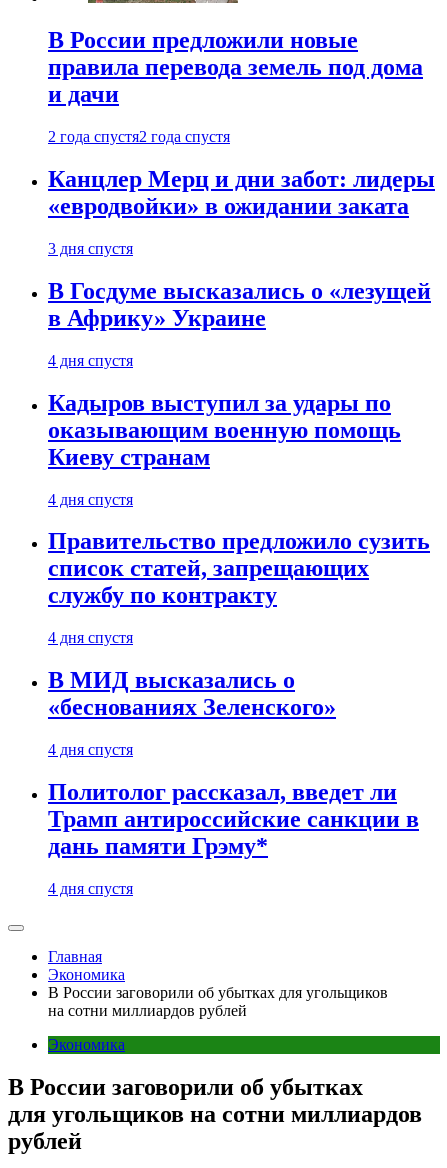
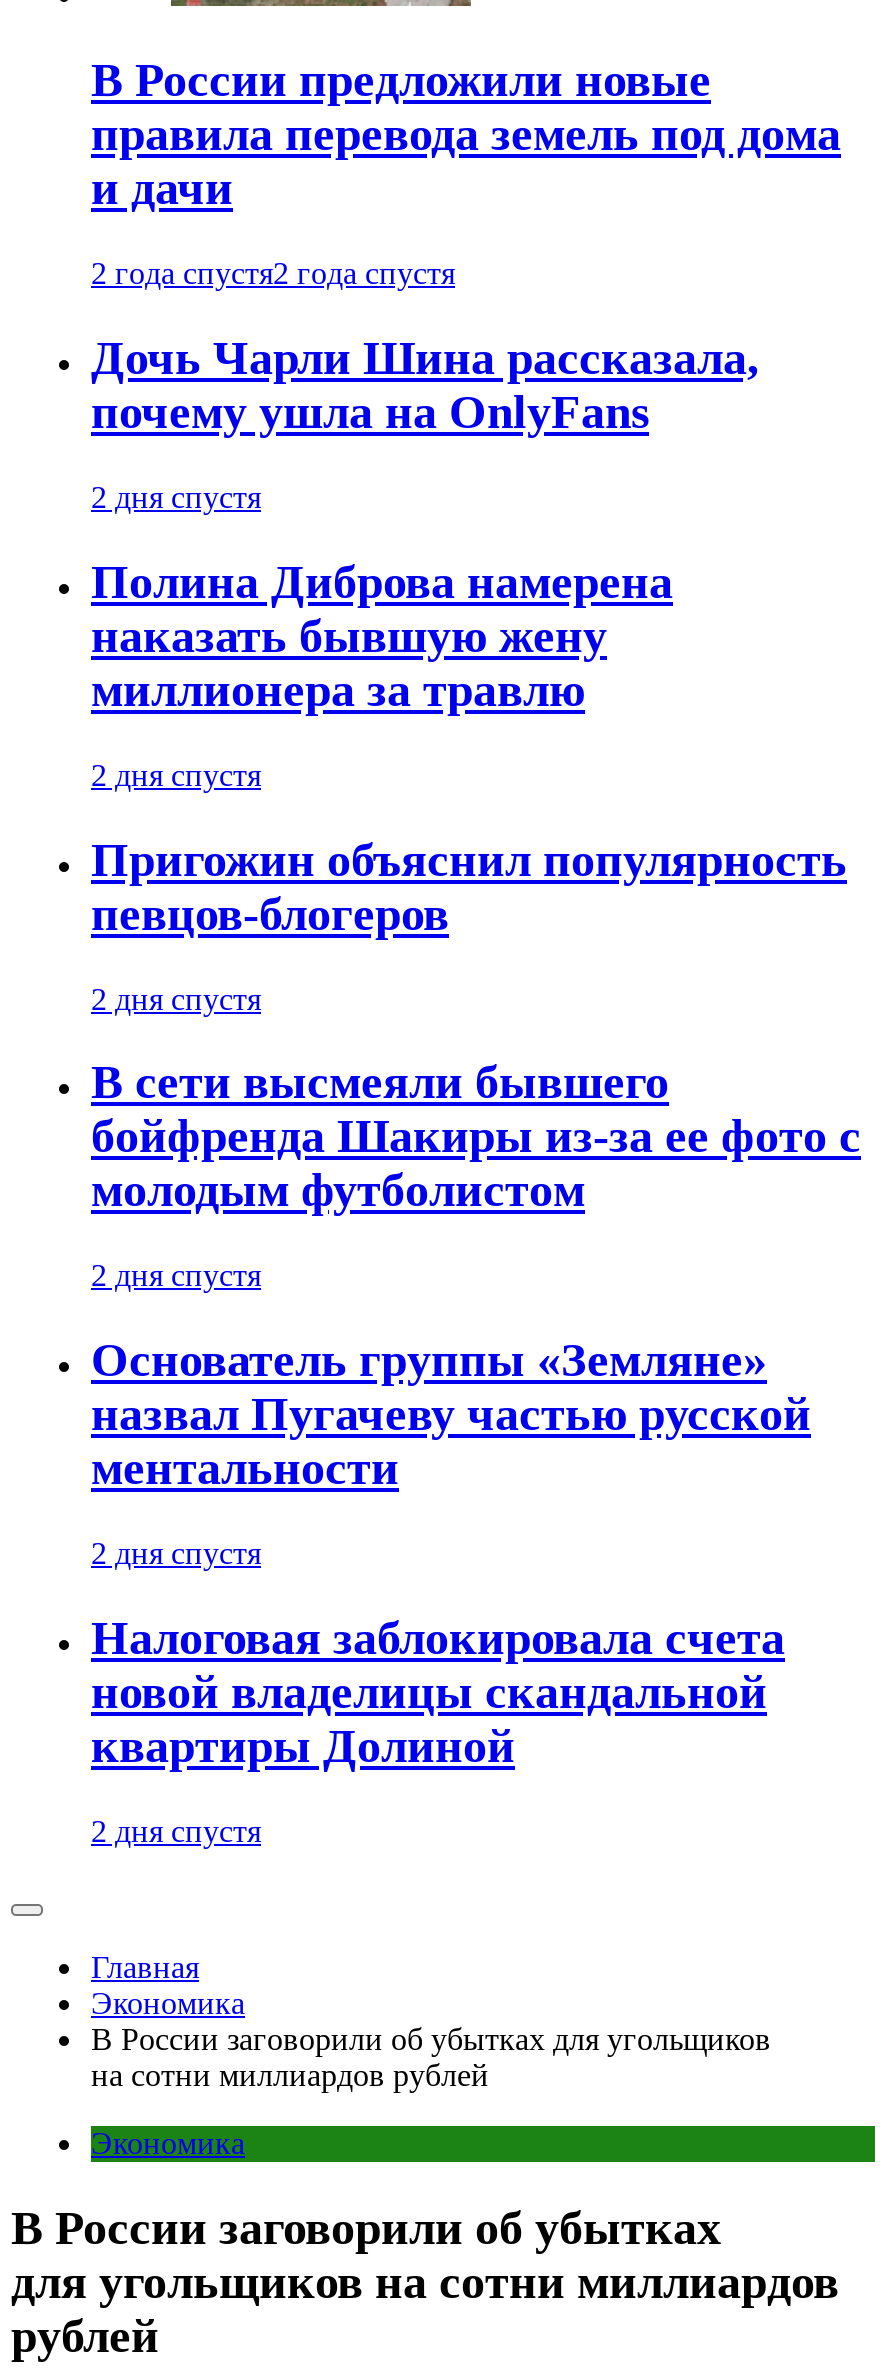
- Канцлер Мерц и дни забот: лидеры
- «евродвойки» в ожидании заката
+ Дочь Чарли Шина рассказала,
+ почему ушла на OnlyFans

- 3 дня спустя
+ 2 дня спустя

- В Госдуме высказались о «лезущей
- в Африку» Украине
+ Полина Диброва намерена
+ наказать бывшую жену
+ миллионера за травлю

- 4 дня спустя
+ 2 дня спустя

- Кадыров выступил за удары по
- оказывающим военную помощь
- Киеву странам
+ Пригожин объяснил популярность
+ певцов-блогеров

- 4 дня спустя
+ 2 дня спустя

- Правительство предложило сузить
- список статей, запрещающих
- службу по контракту
+ В сети высмеяли бывшего
+ бойфренда Шакиры из-за ее фото с
+ молодым футболистом

- 4 дня спустя
+ 2 дня спустя

- В МИД высказались о
- «беснованиях Зеленского»
+ Основатель группы «Земляне»
+ назвал Пугачеву частью русской
+ ментальности

- 4 дня спустя
+ 2 дня спустя

- Политолог рассказал, введет ли
- Трамп антироссийские санкции в
- дань памяти Грэму*
+ Налоговая заблокировала счета
+ новой владелицы скандальной
+ квартиры Долиной

- 4 дня спустя
+ 2 дня спустя
